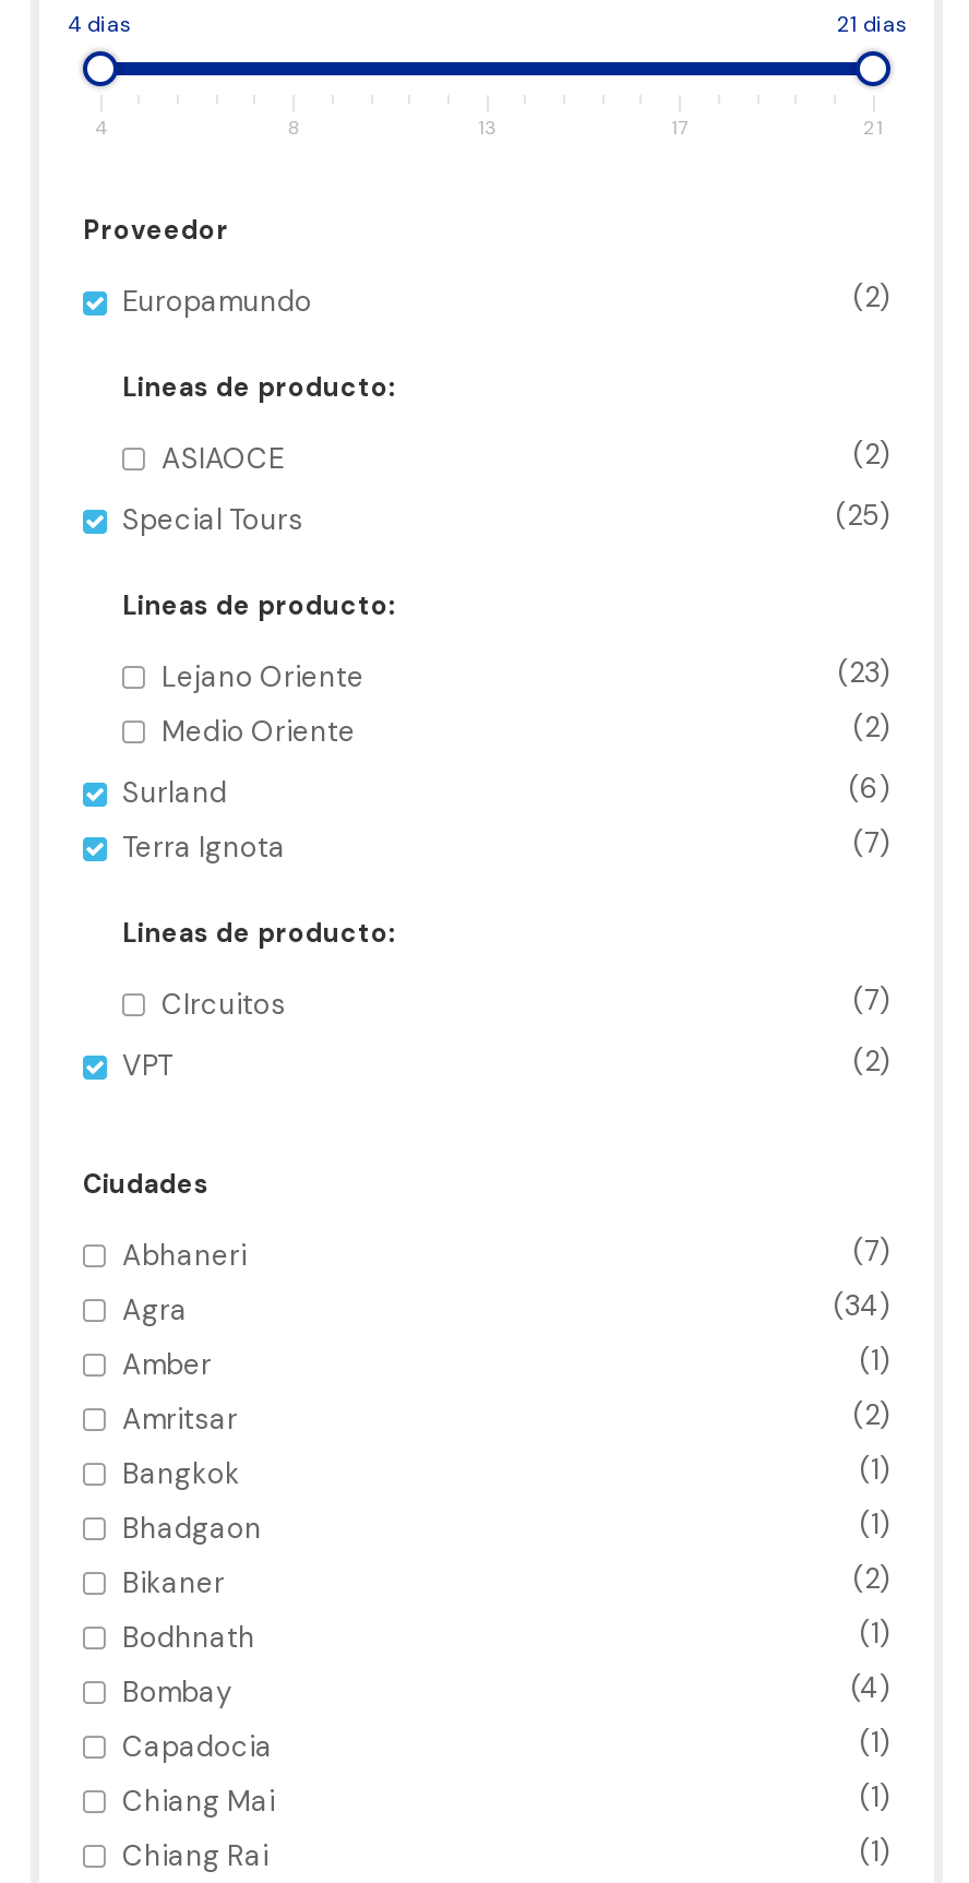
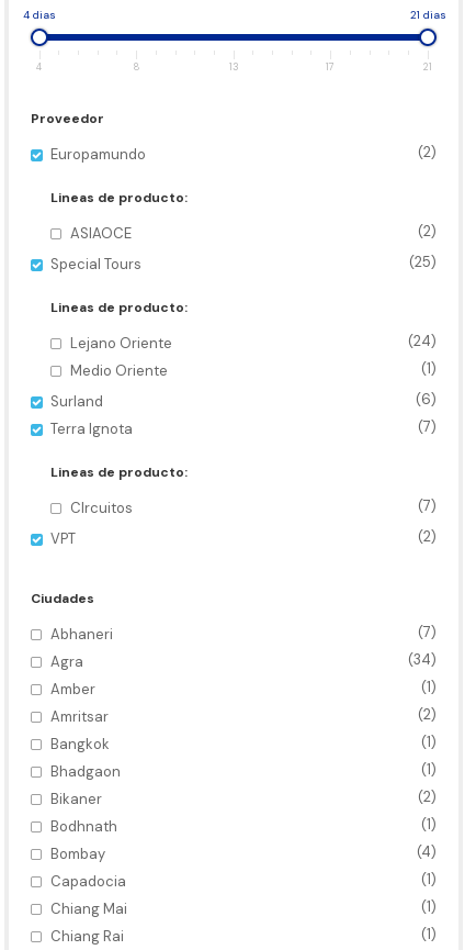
- (23)
+ (24)

- (2)
+ (1)
